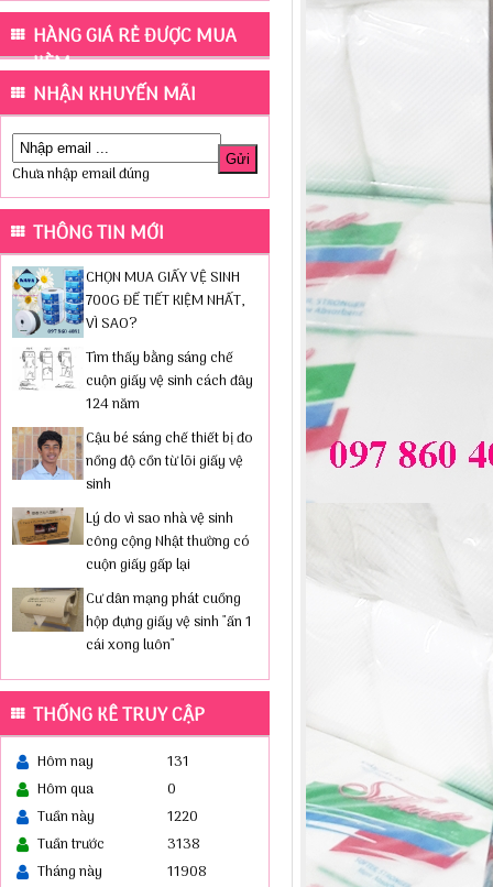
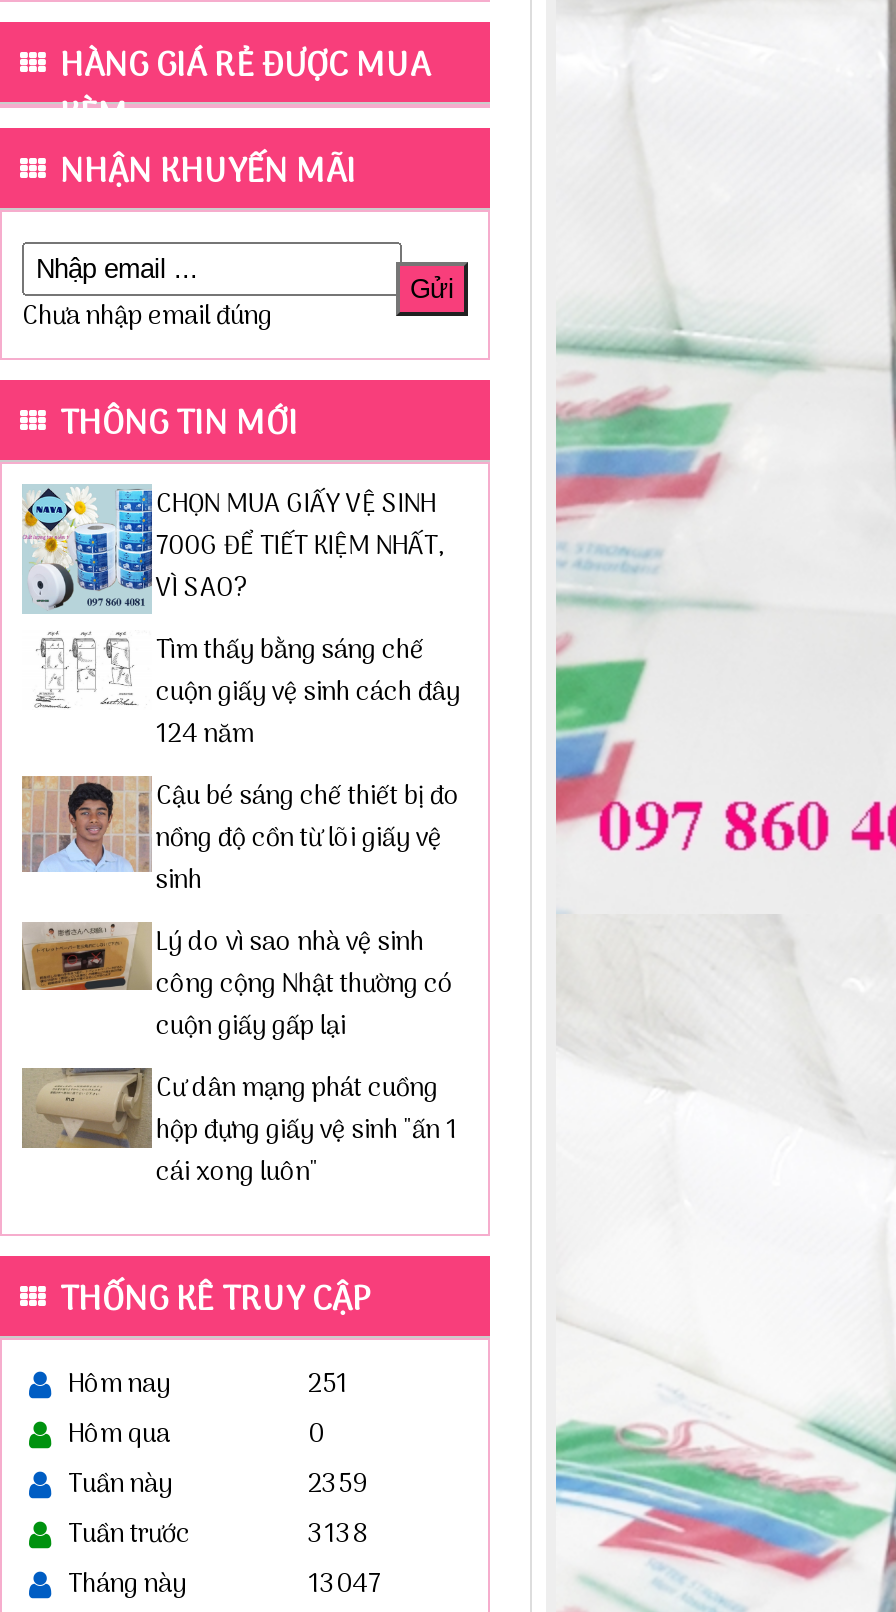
- 131
+ 251

- 1220
+ 2359

- 11908
+ 13047
